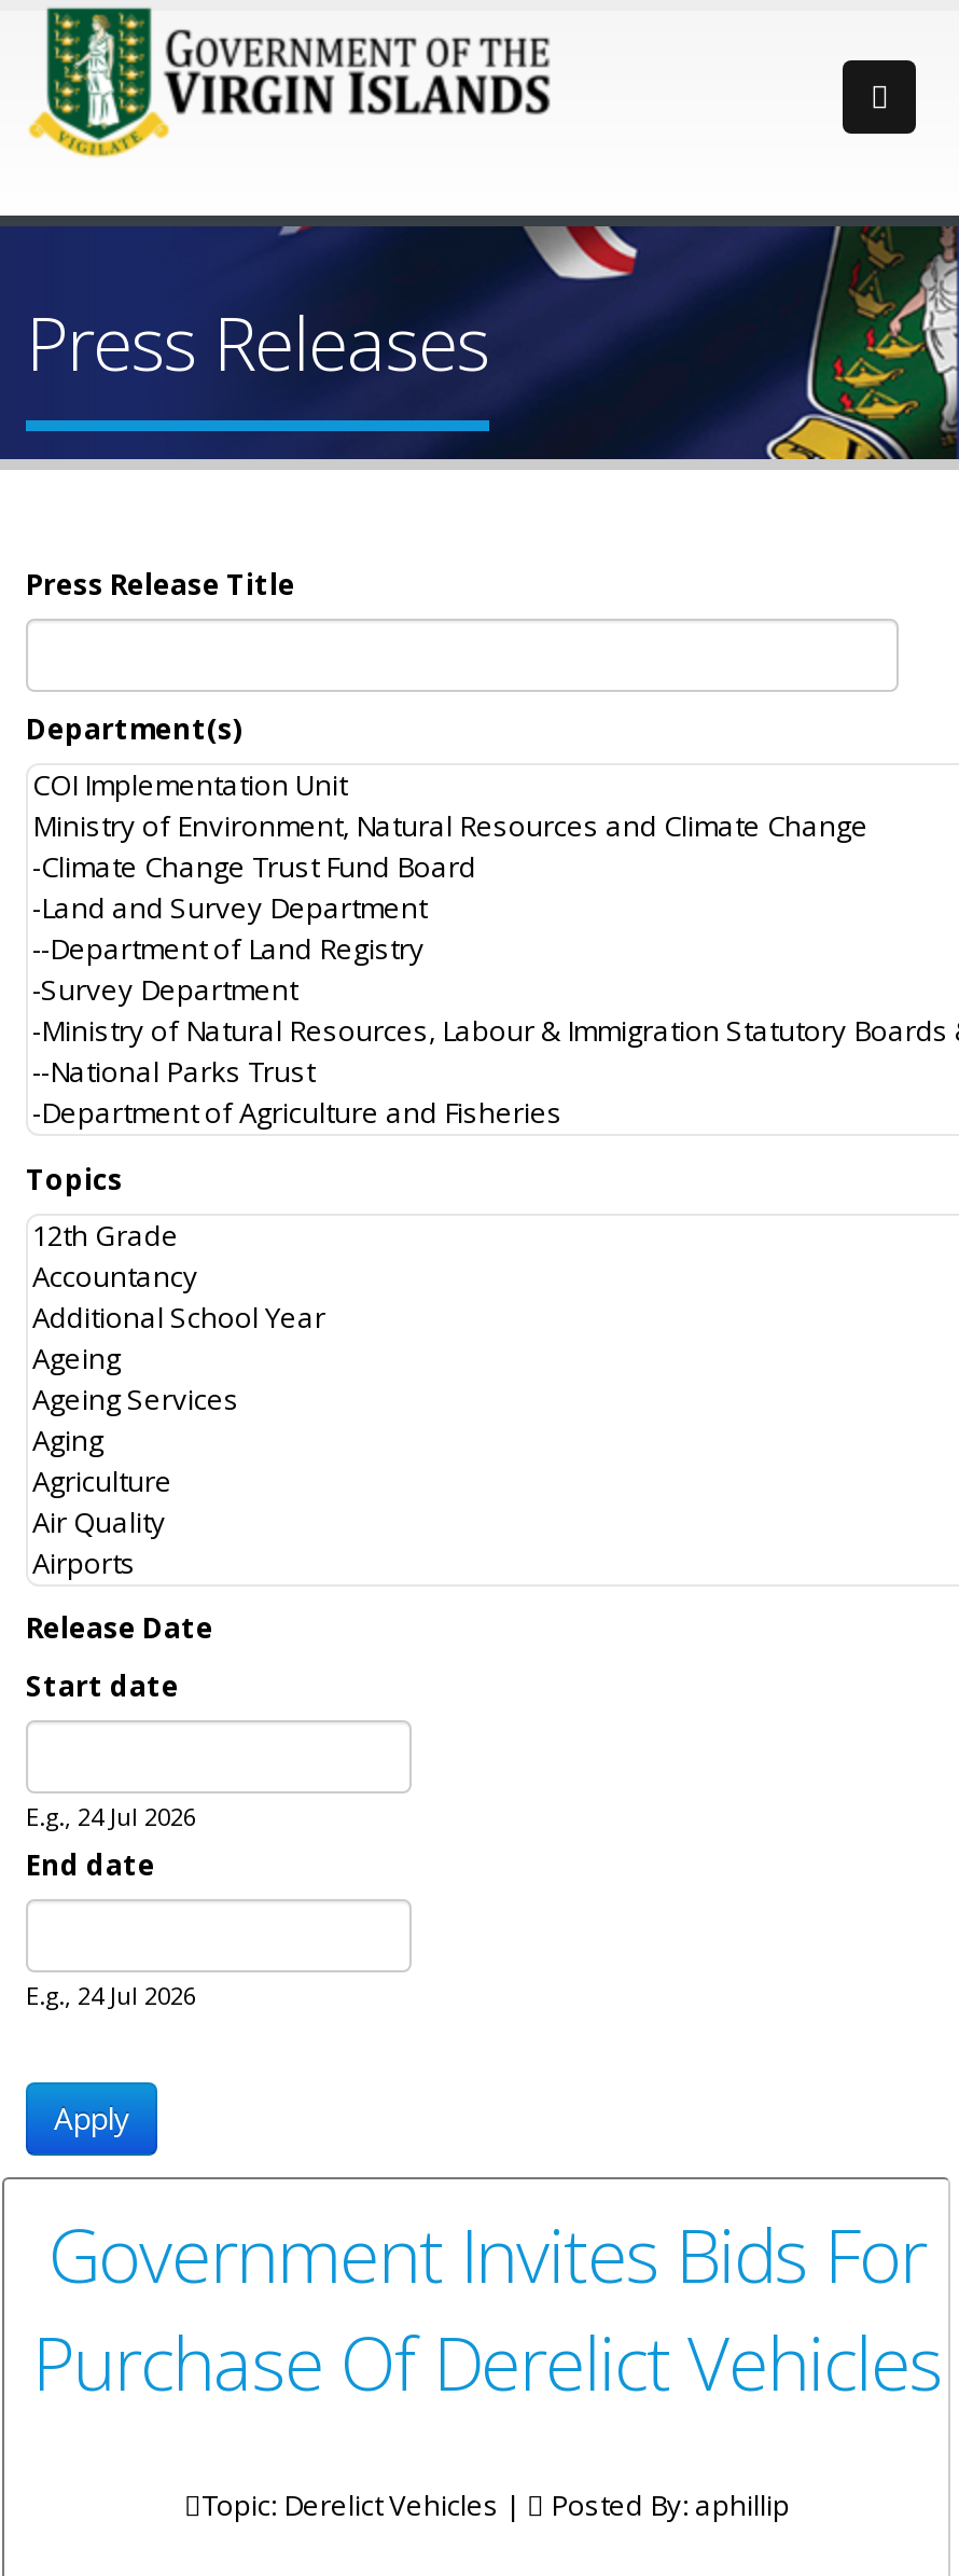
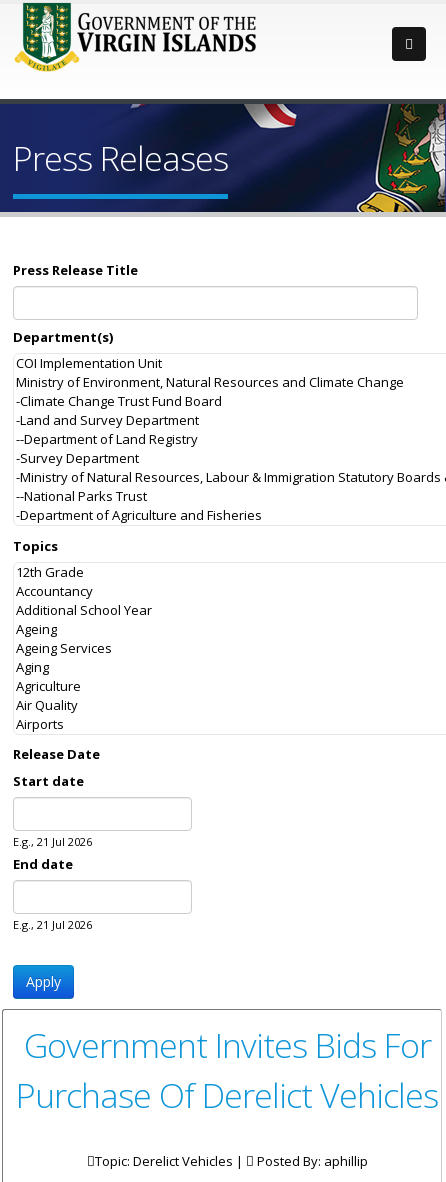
- E.g., 24 Jul 2026
+ E.g., 21 Jul 2026

- E.g., 24 Jul 2026
+ E.g., 21 Jul 2026
